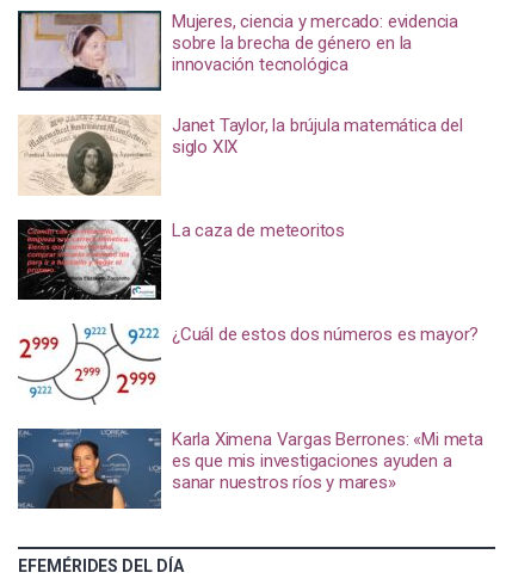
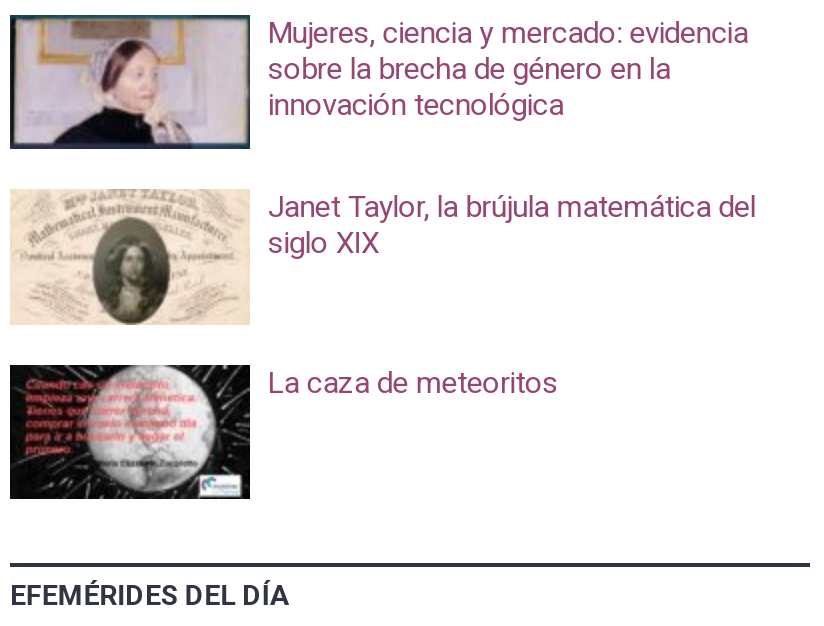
- [image]
- ¿Cuál de estos dos números es mayor?

- [image]
- Karla Ximena Vargas Berrones: «Mi meta
- es que mis investigaciones ayuden a
- sanar nuestros ríos y mares»
